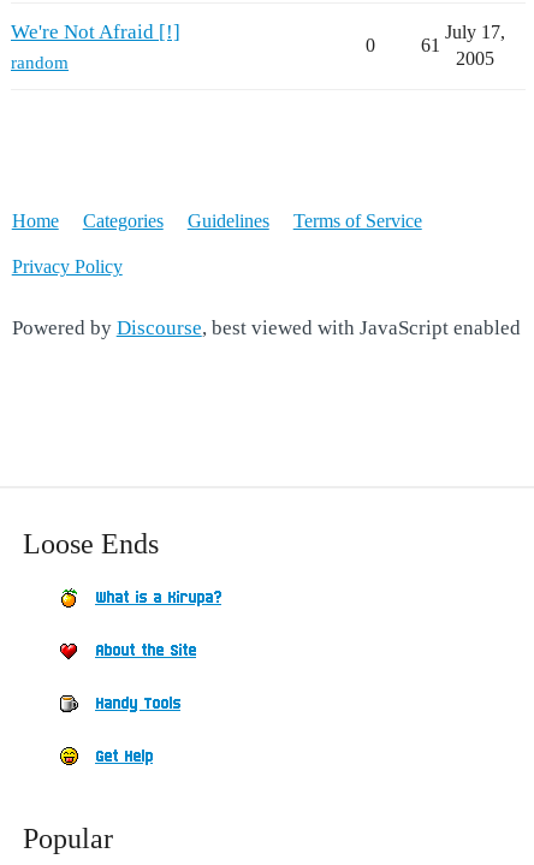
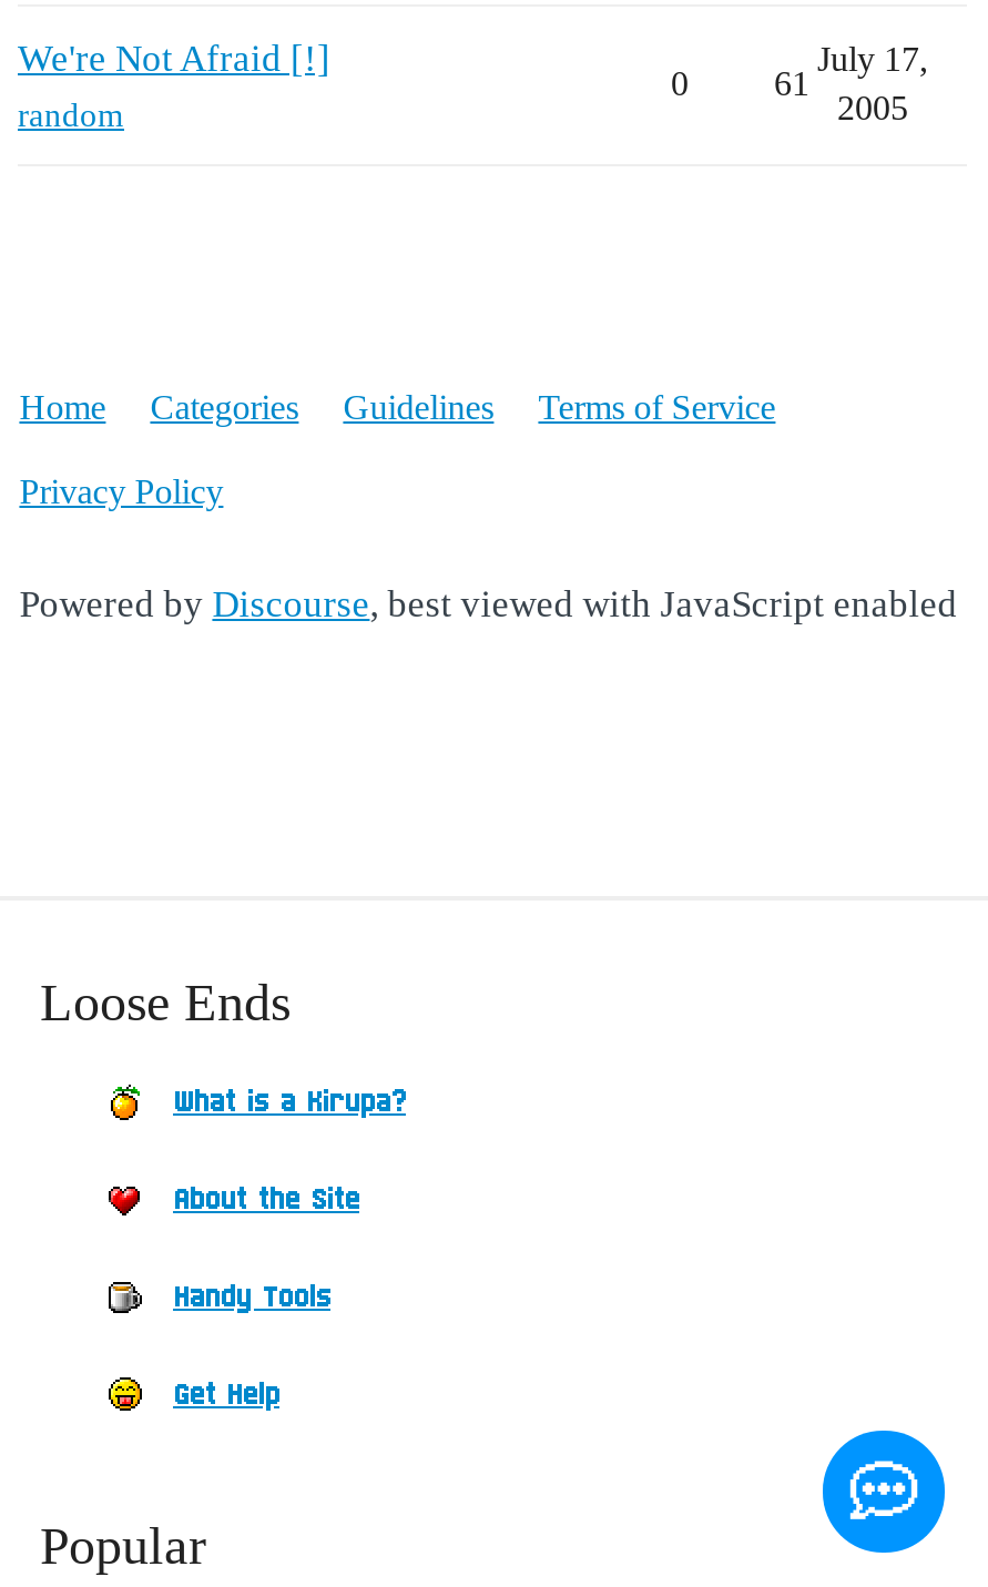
+ [image]
